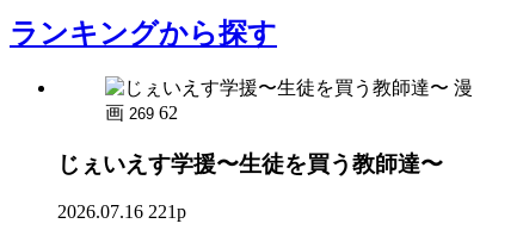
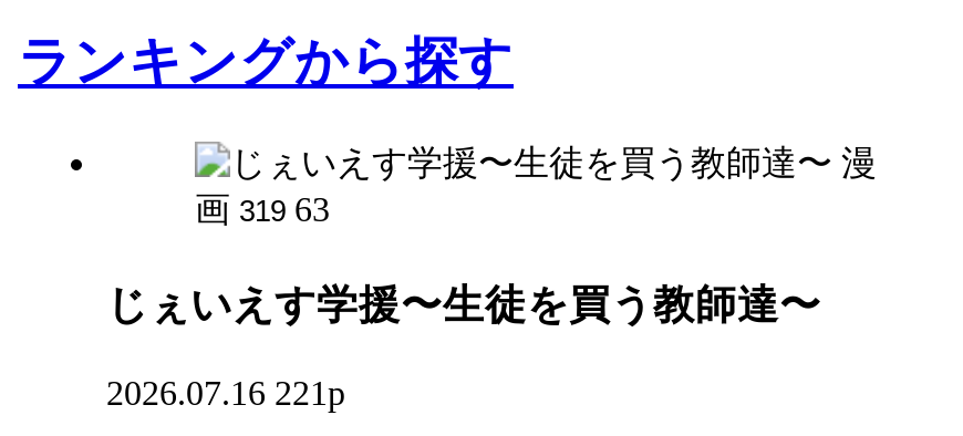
- 画 269 62
+ 画 319 63
